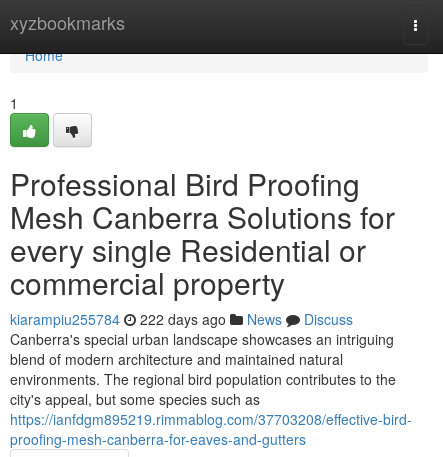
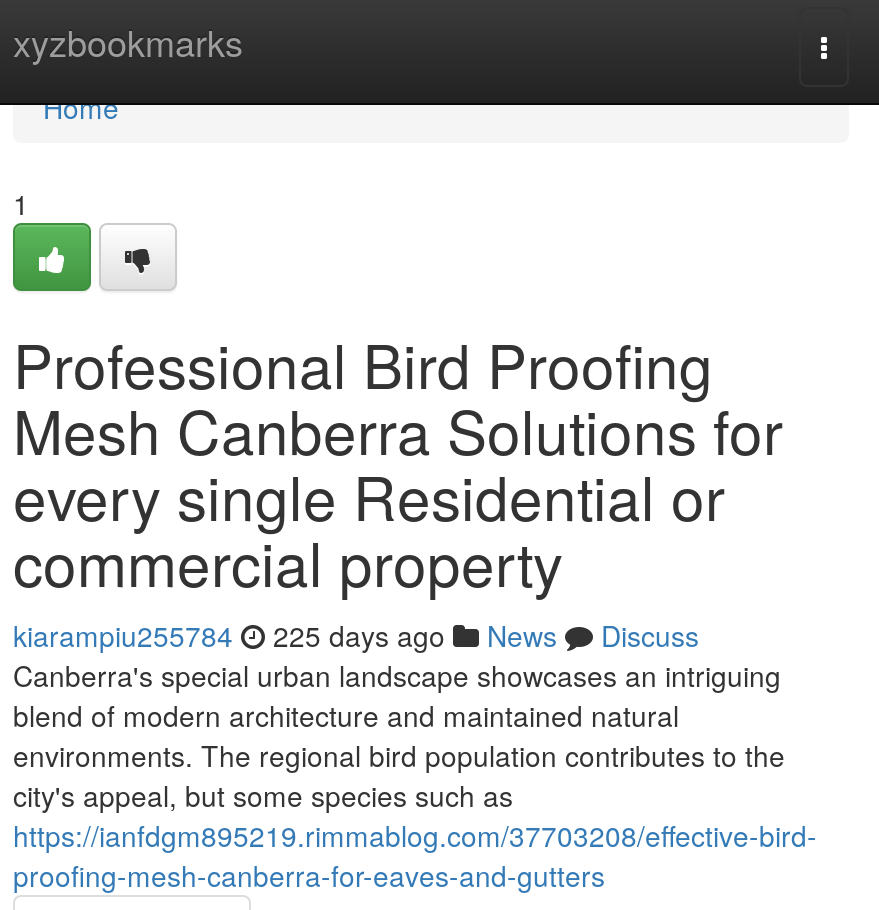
- kiarampiu255784 222 days ago News Discuss
+ kiarampiu255784 225 days ago News Discuss
